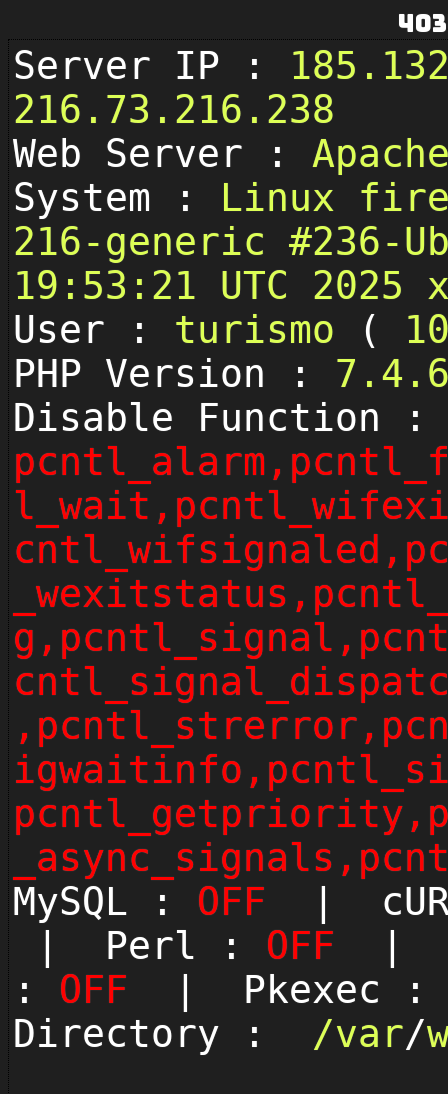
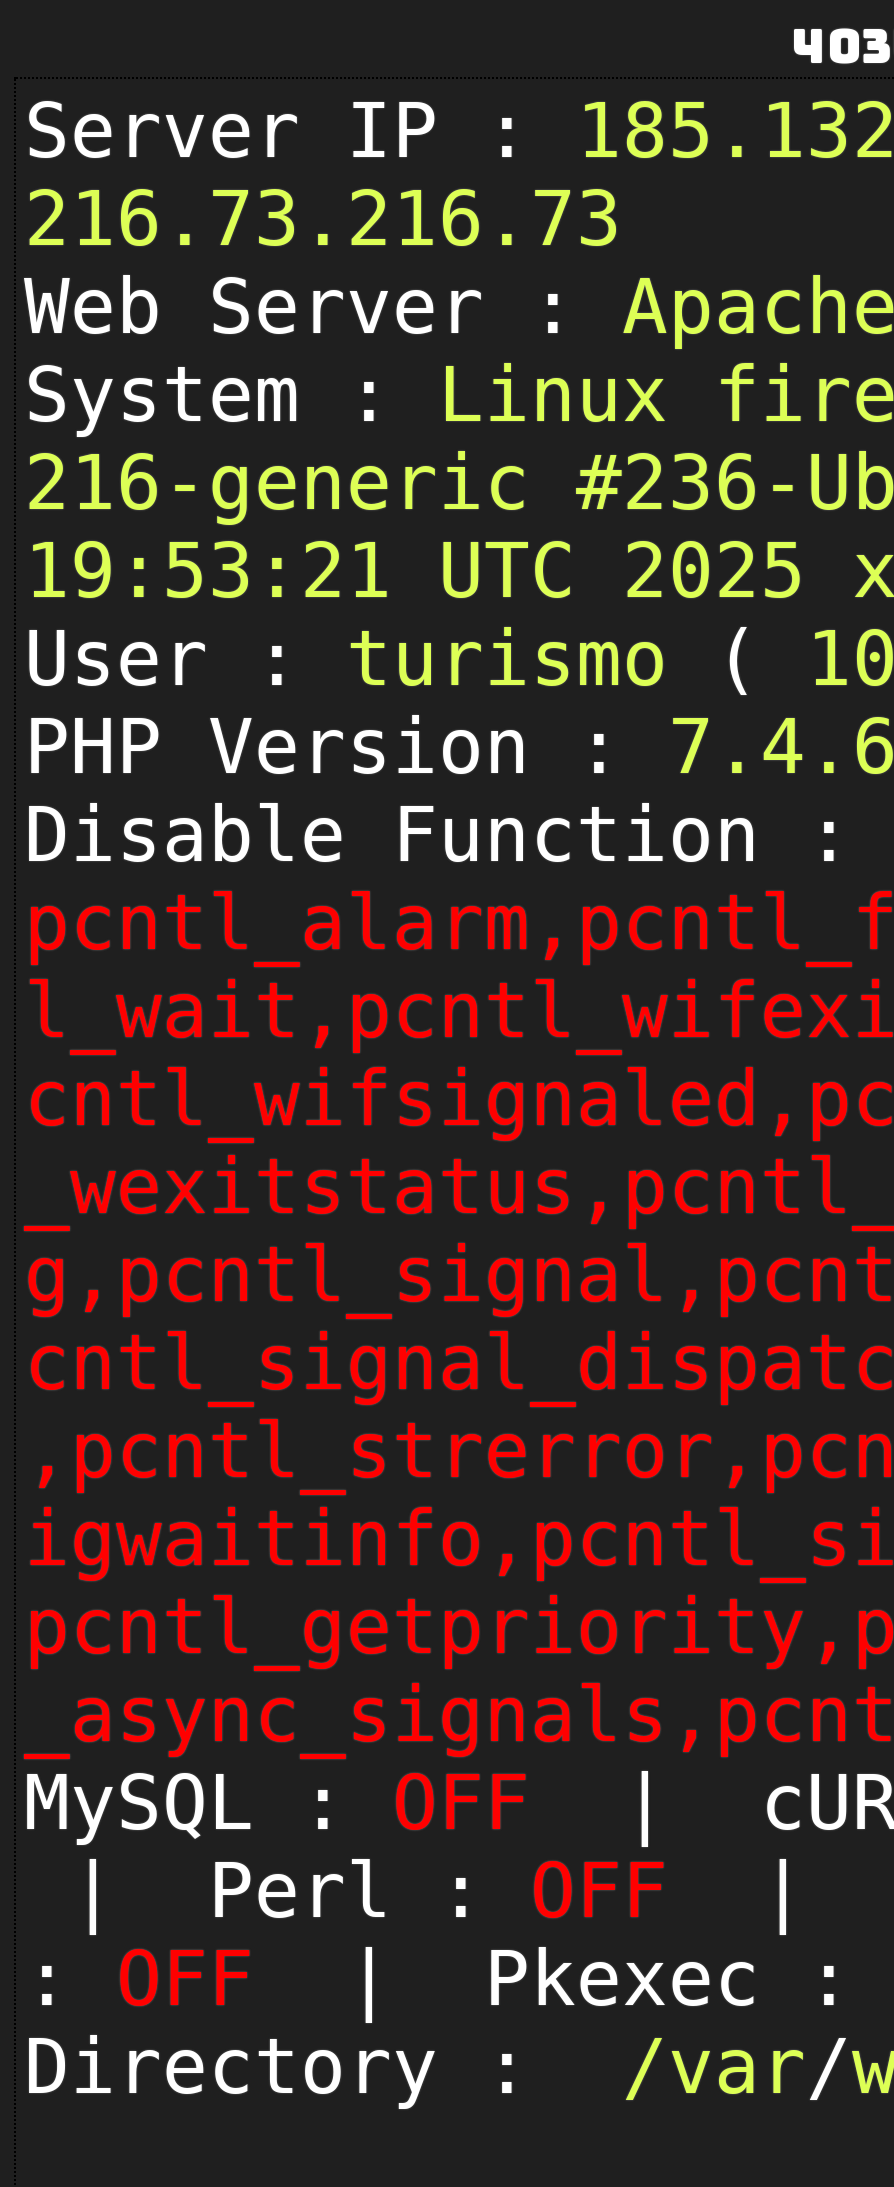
- 216.73.216.238
+ 216.73.216.73
